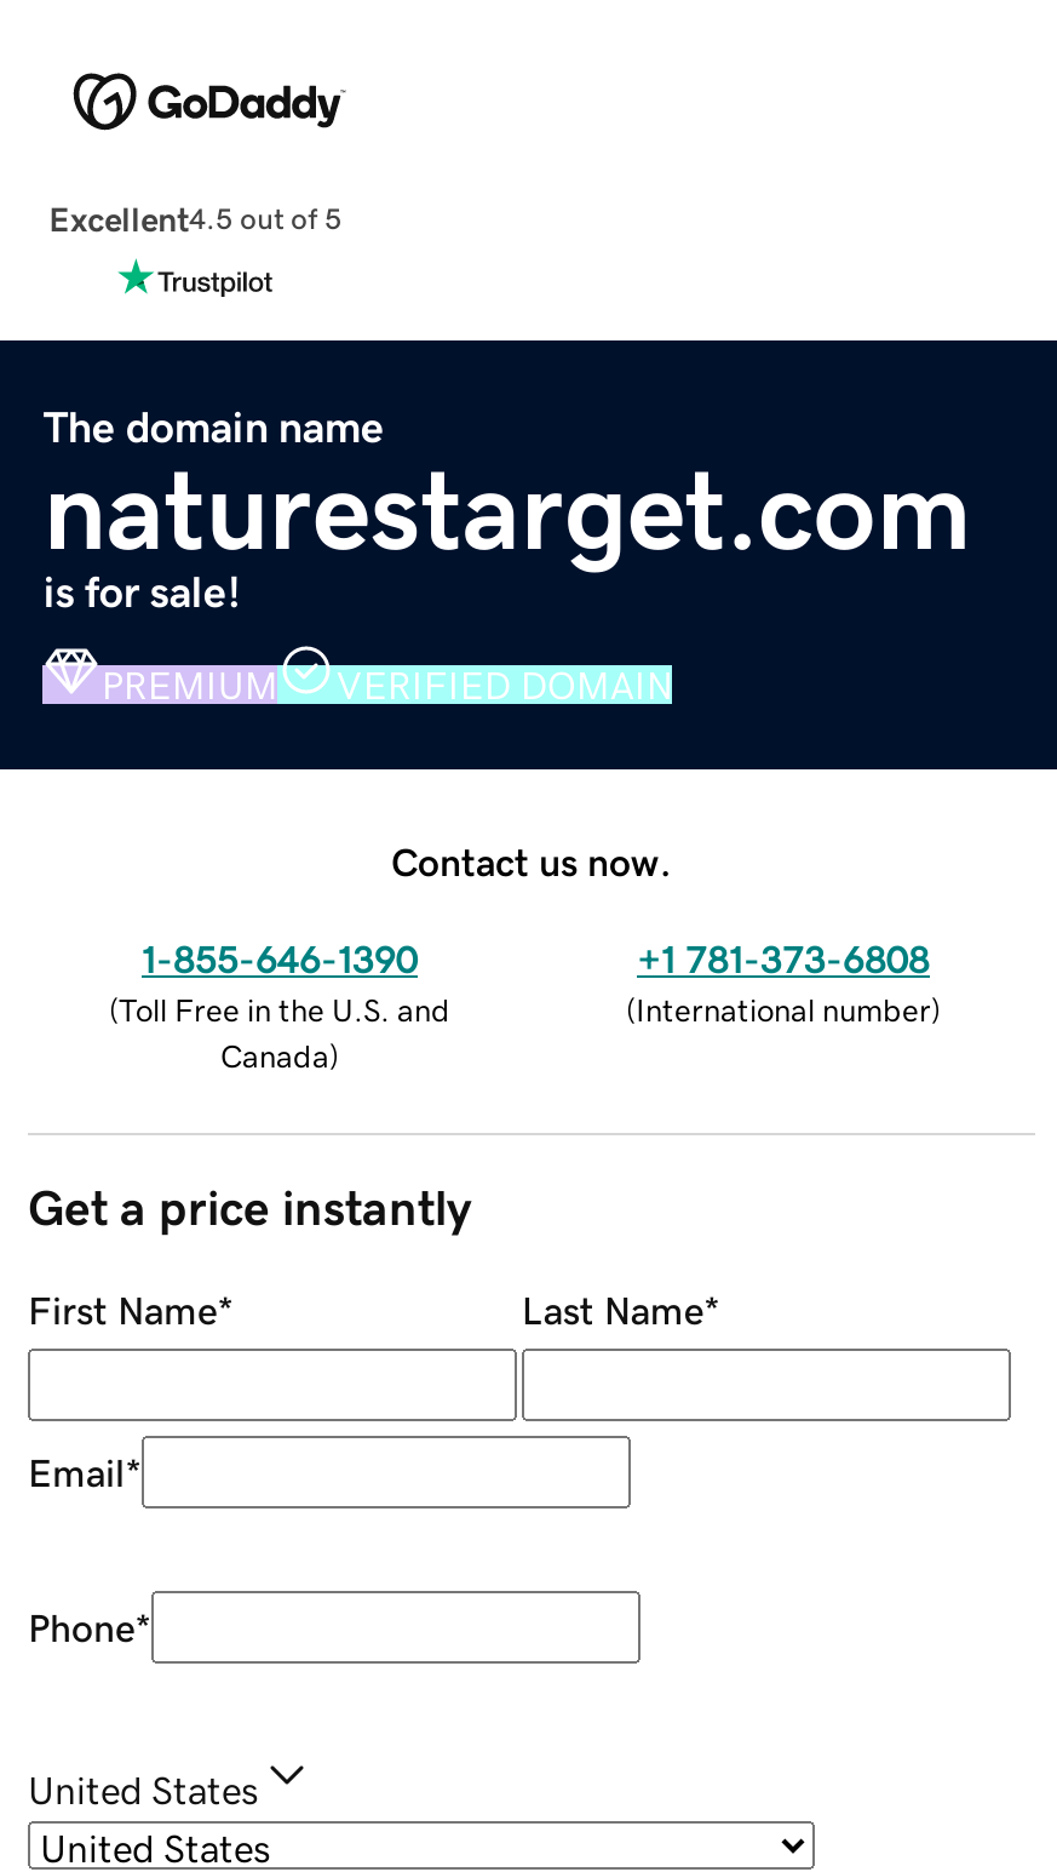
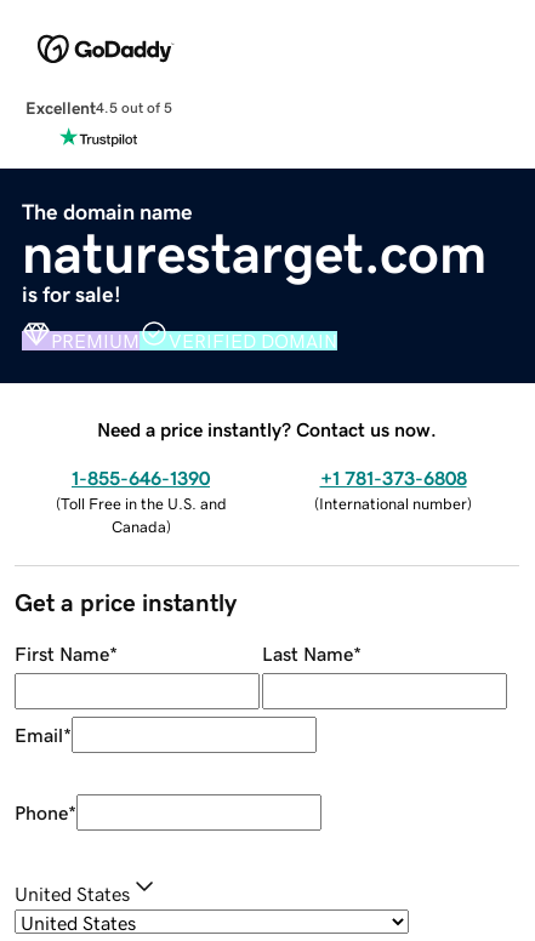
- Contact us now.
+ Need a price instantly? Contact us now.
